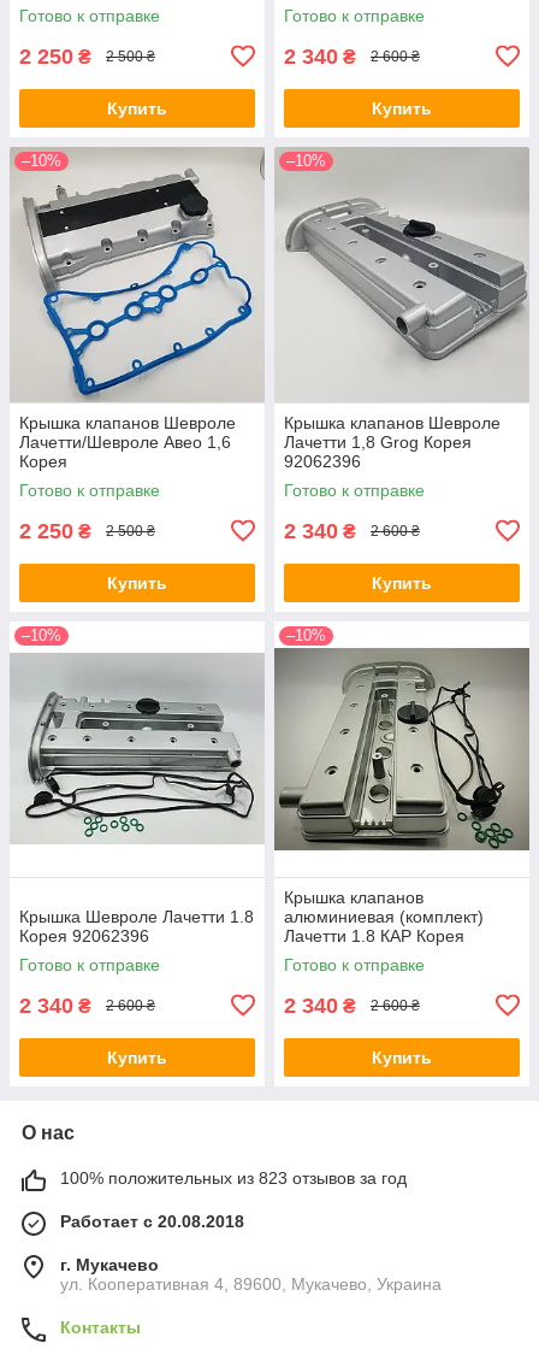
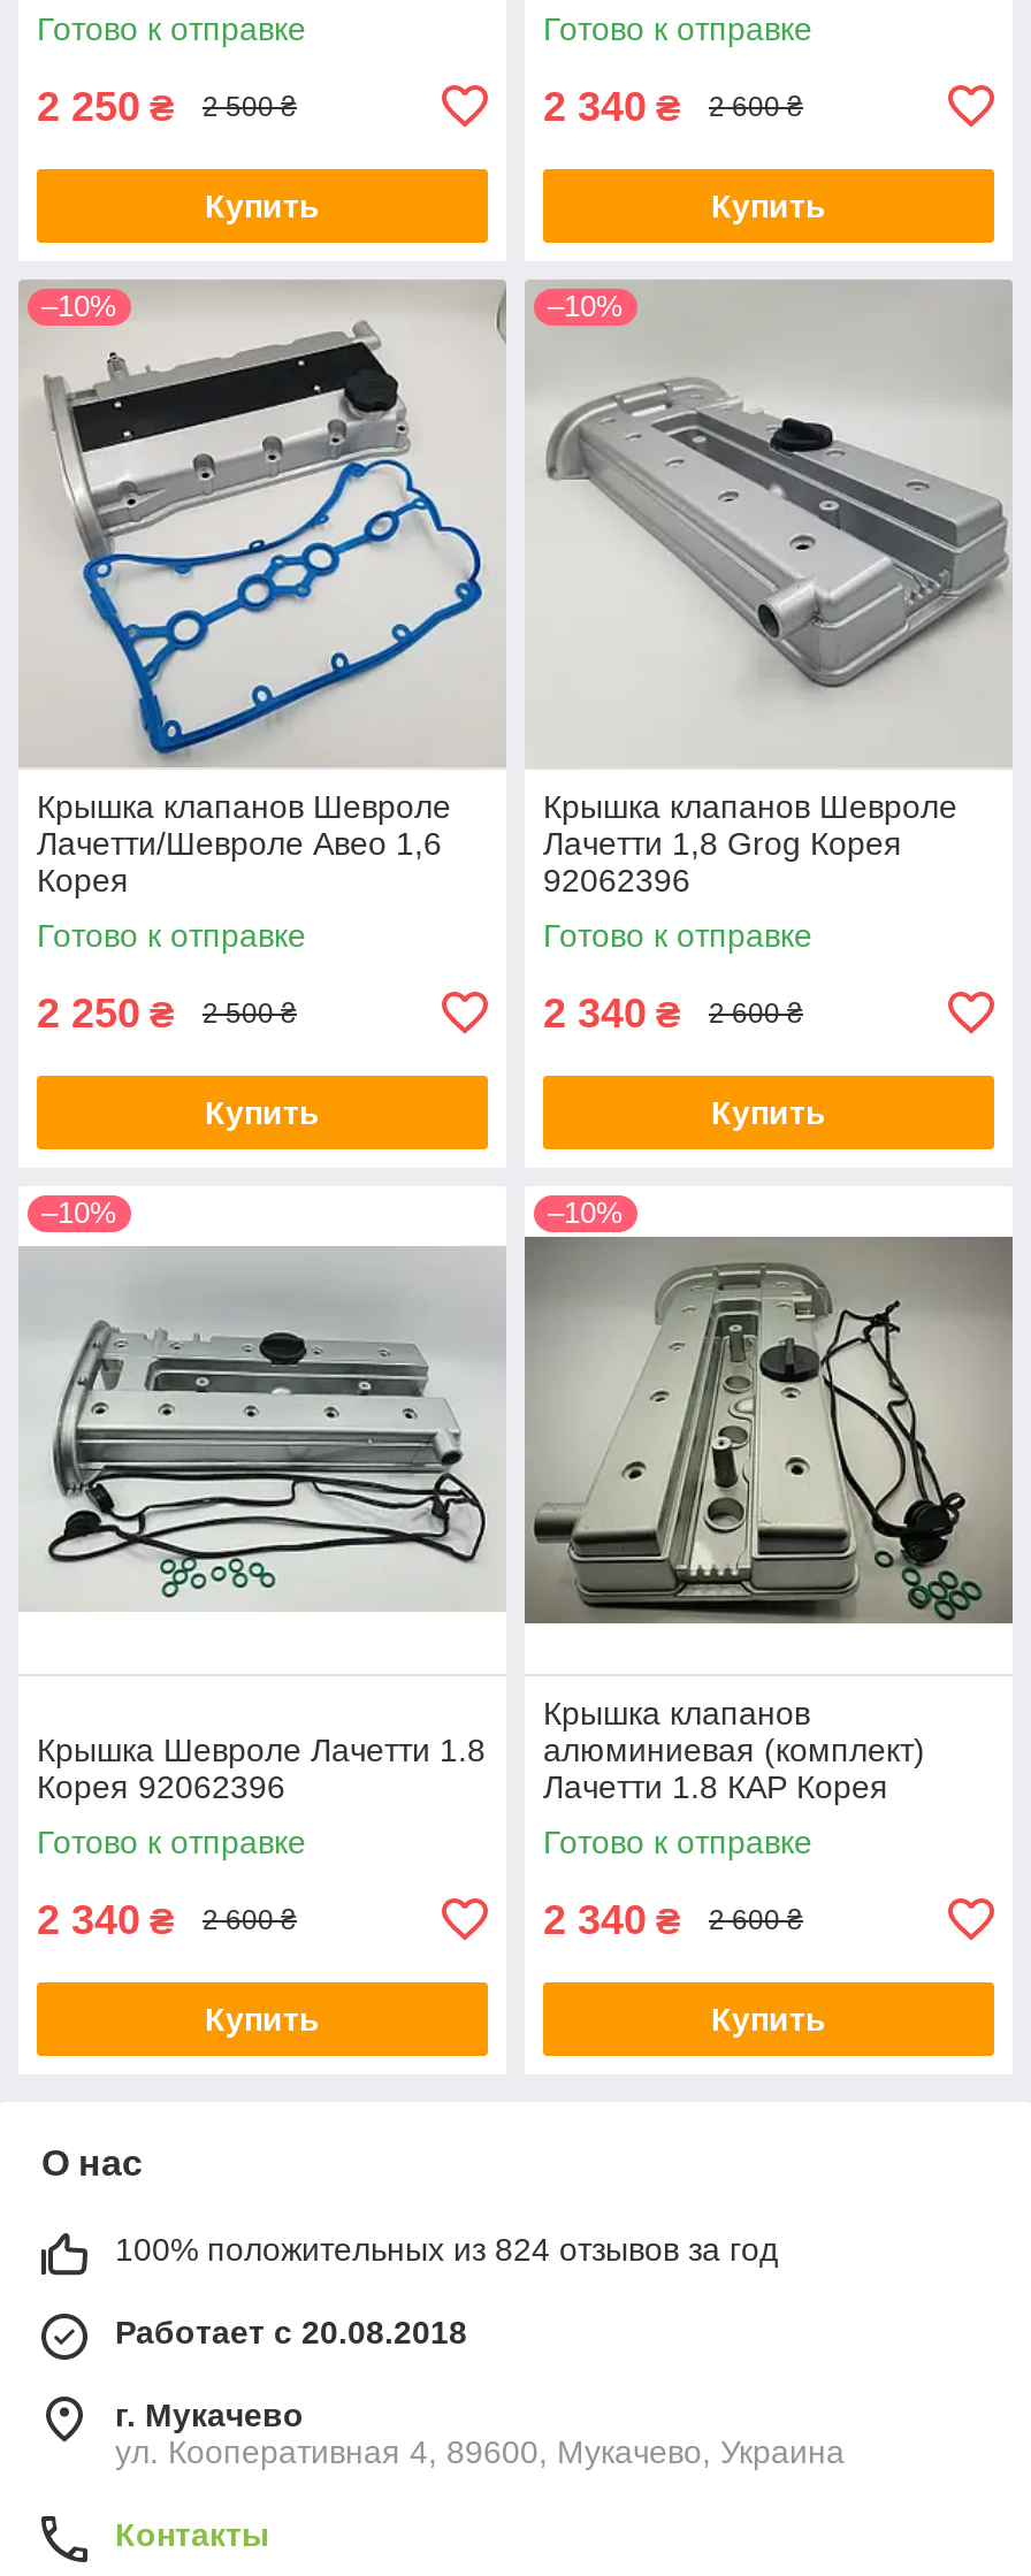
- 100% положительных из 823 отзывов за год
+ 100% положительных из 824 отзывов за год
